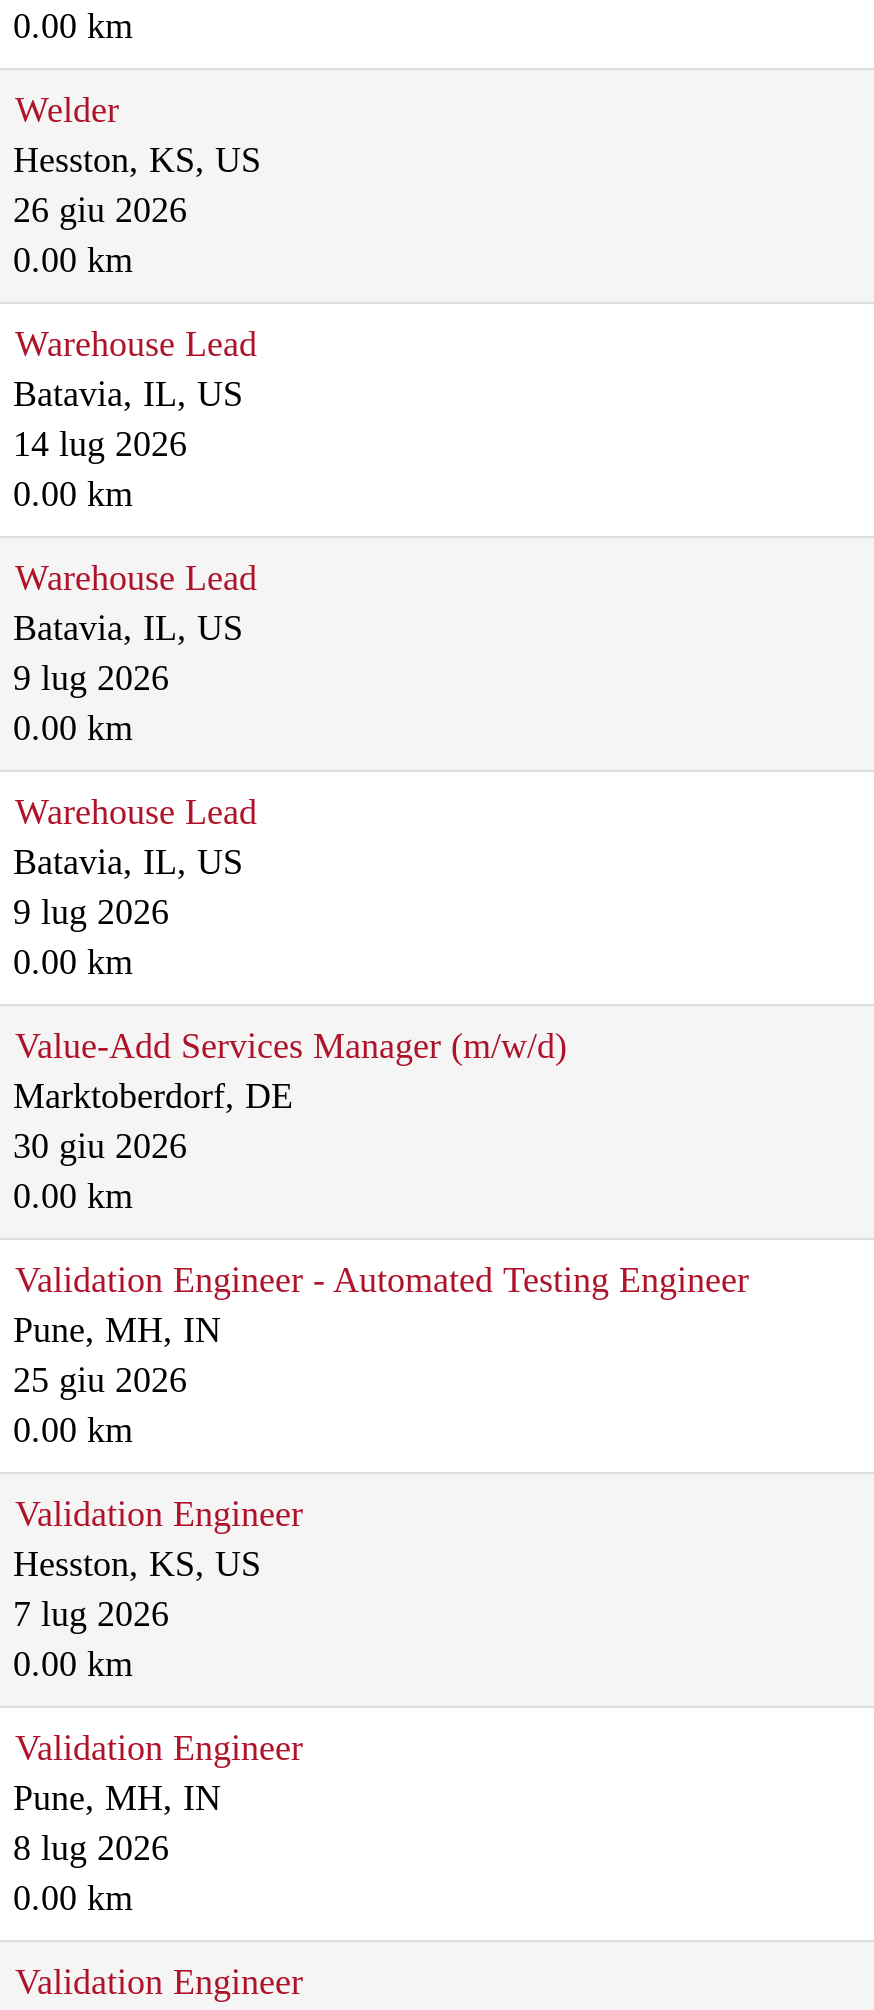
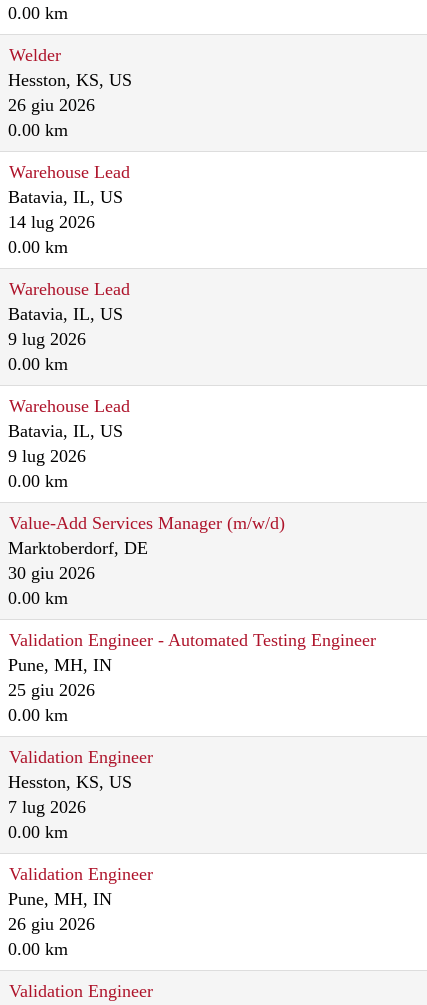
- 8 lug 2026
+ 26 giu 2026
